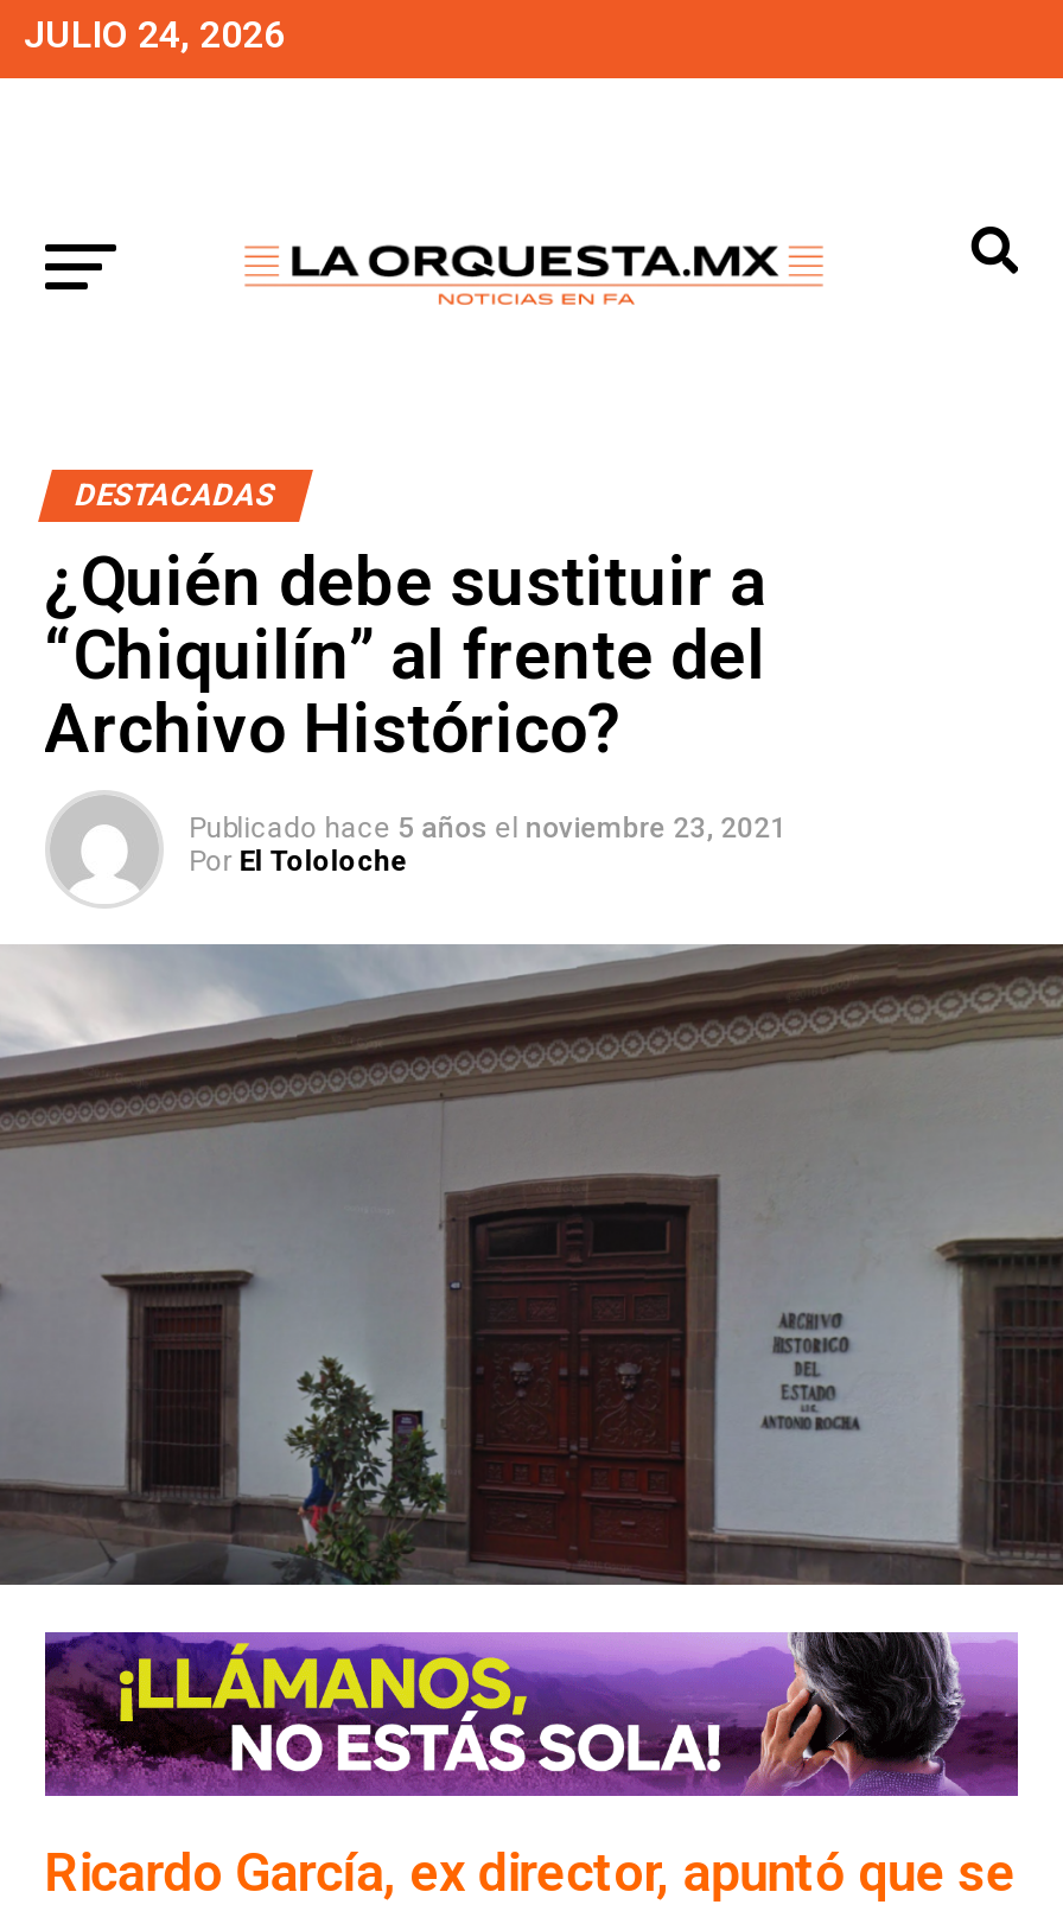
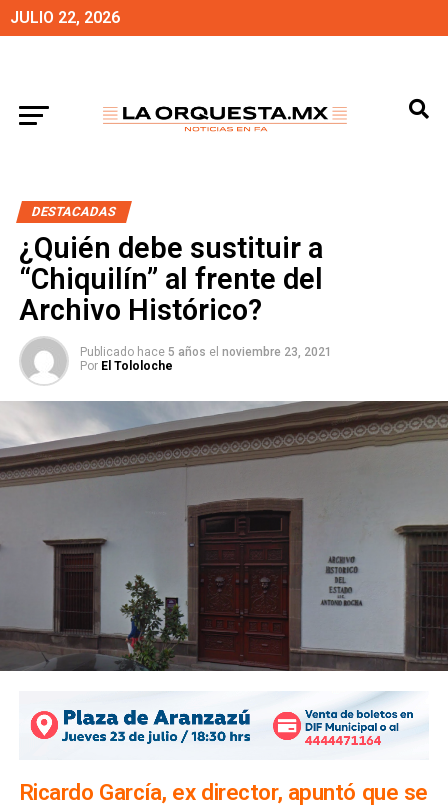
- JULIO 24, 2026
+ JULIO 22, 2026

- [image]
+ [image]
